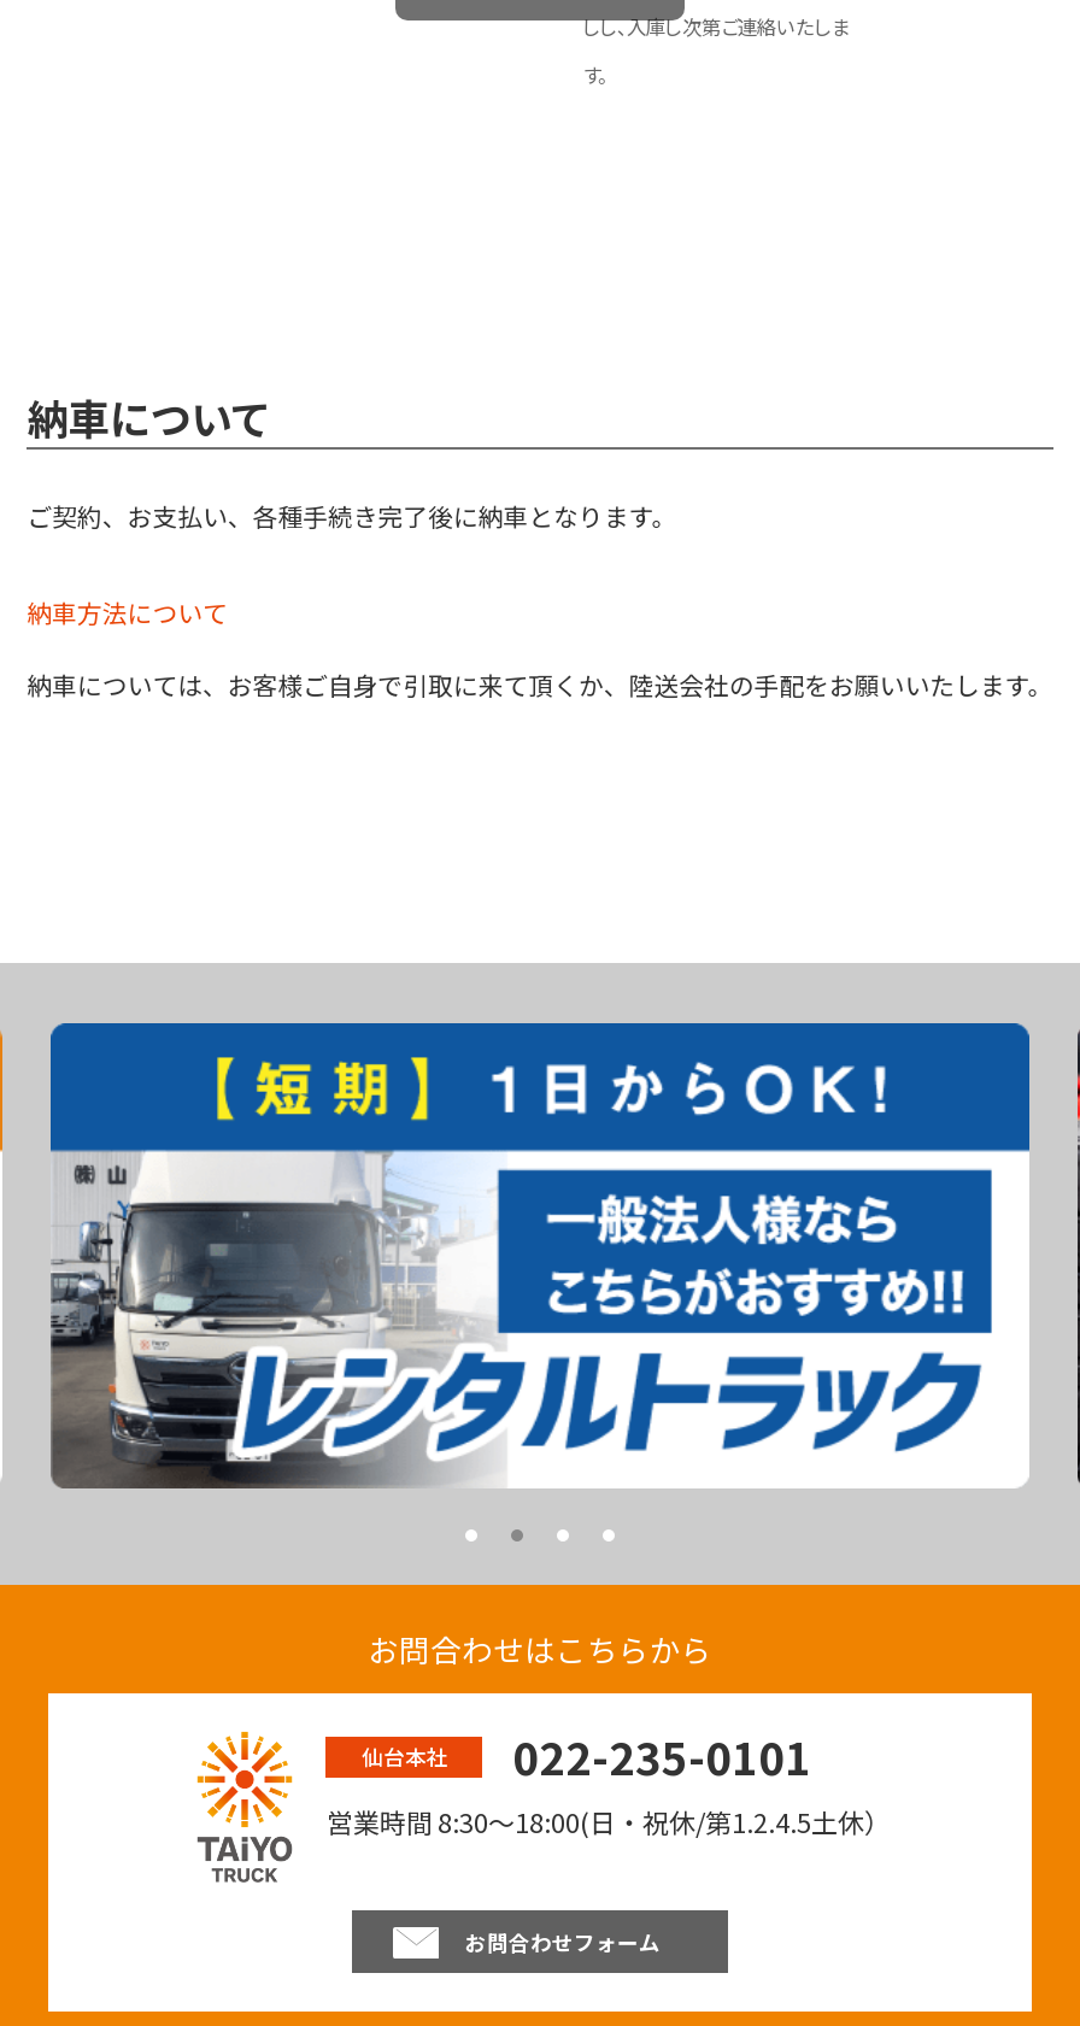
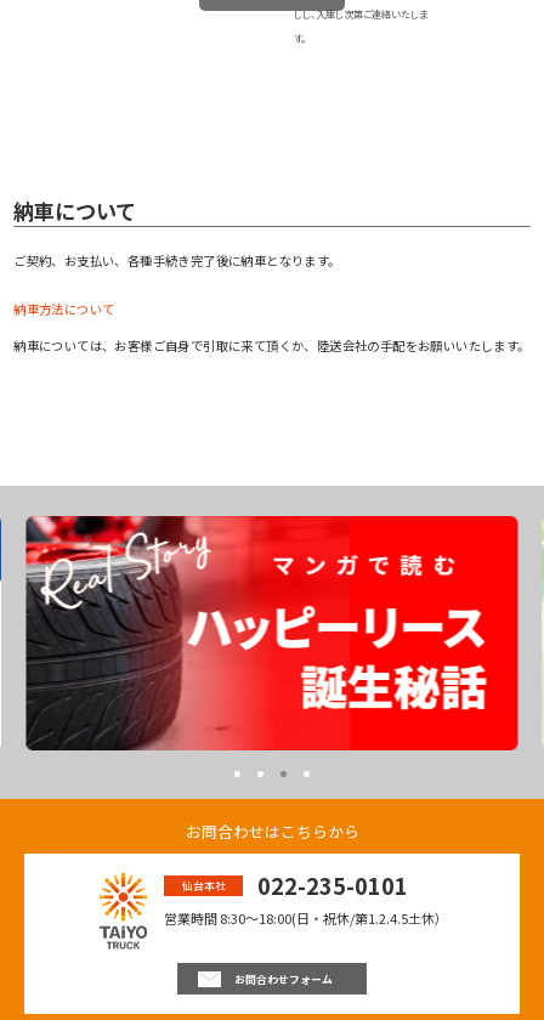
- [image]
+ [image]
